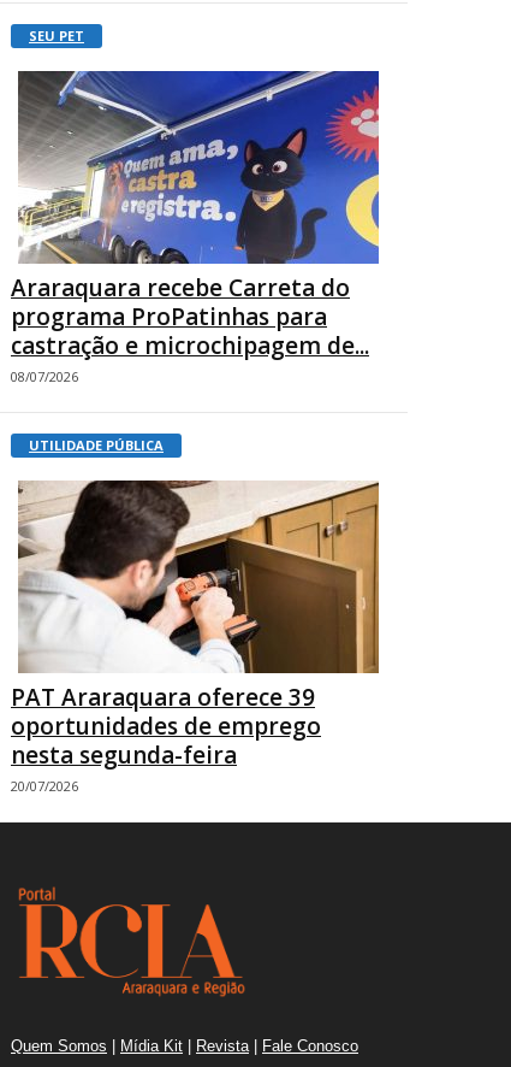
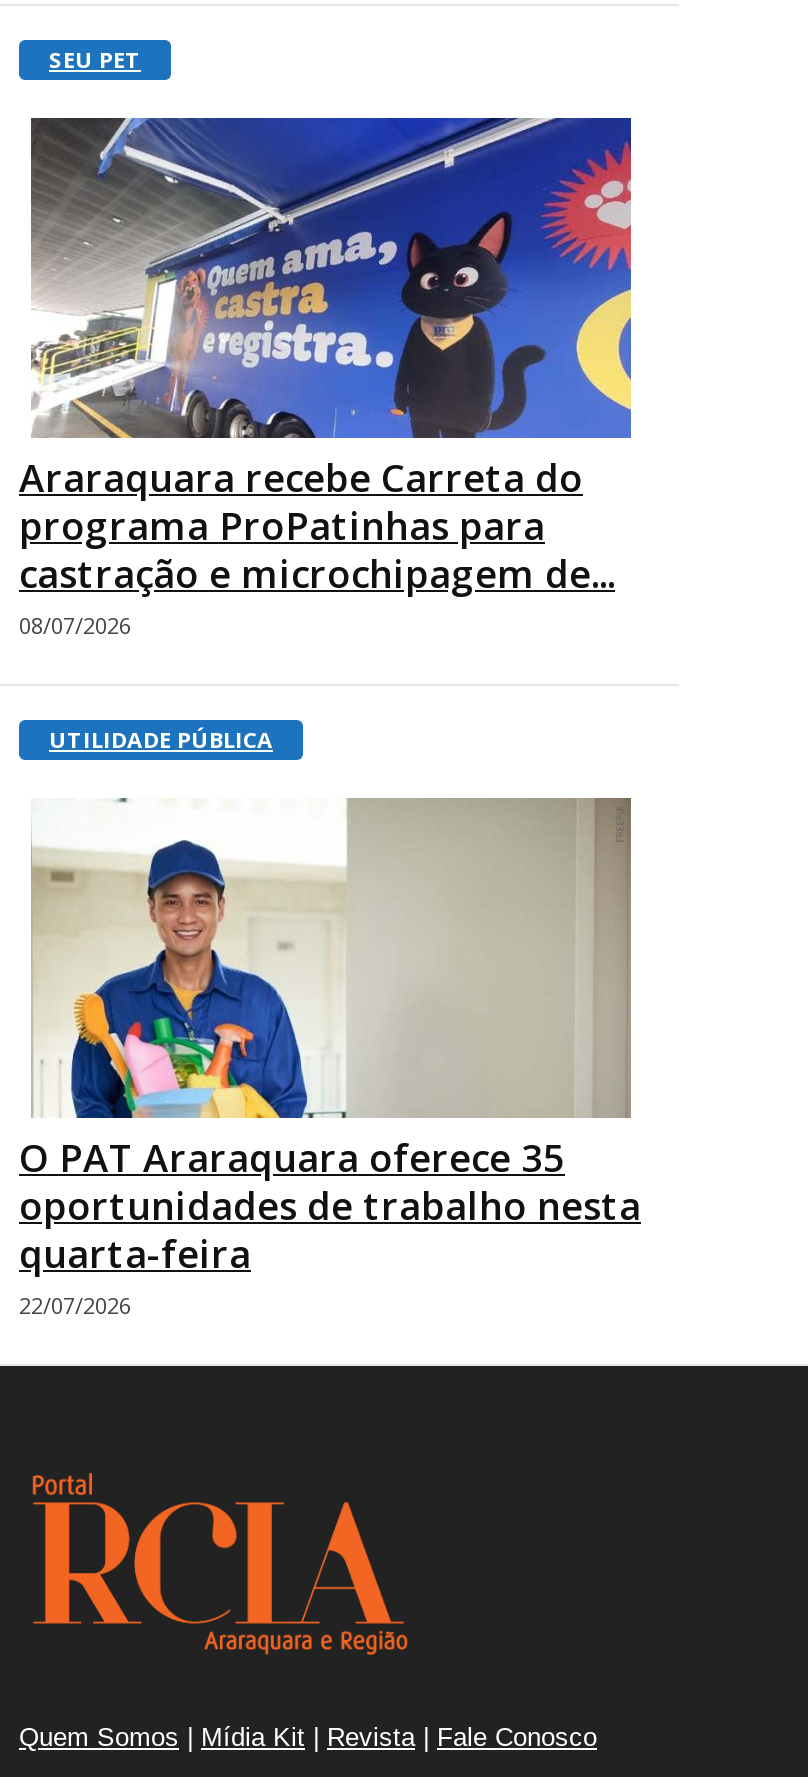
- [image]
- PAT Araraquara oferece 39
- oportunidades de emprego
- nesta segunda-feira
- 20/07/2026
+ [image]
+ O PAT Araraquara oferece 35
+ oportunidades de trabalho nesta
+ quarta-feira
+ 22/07/2026
